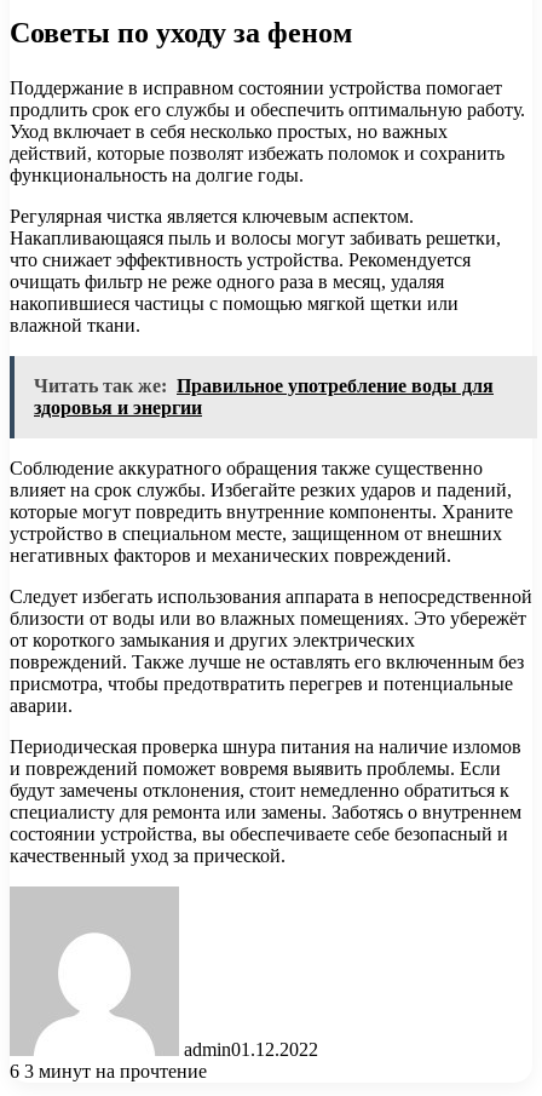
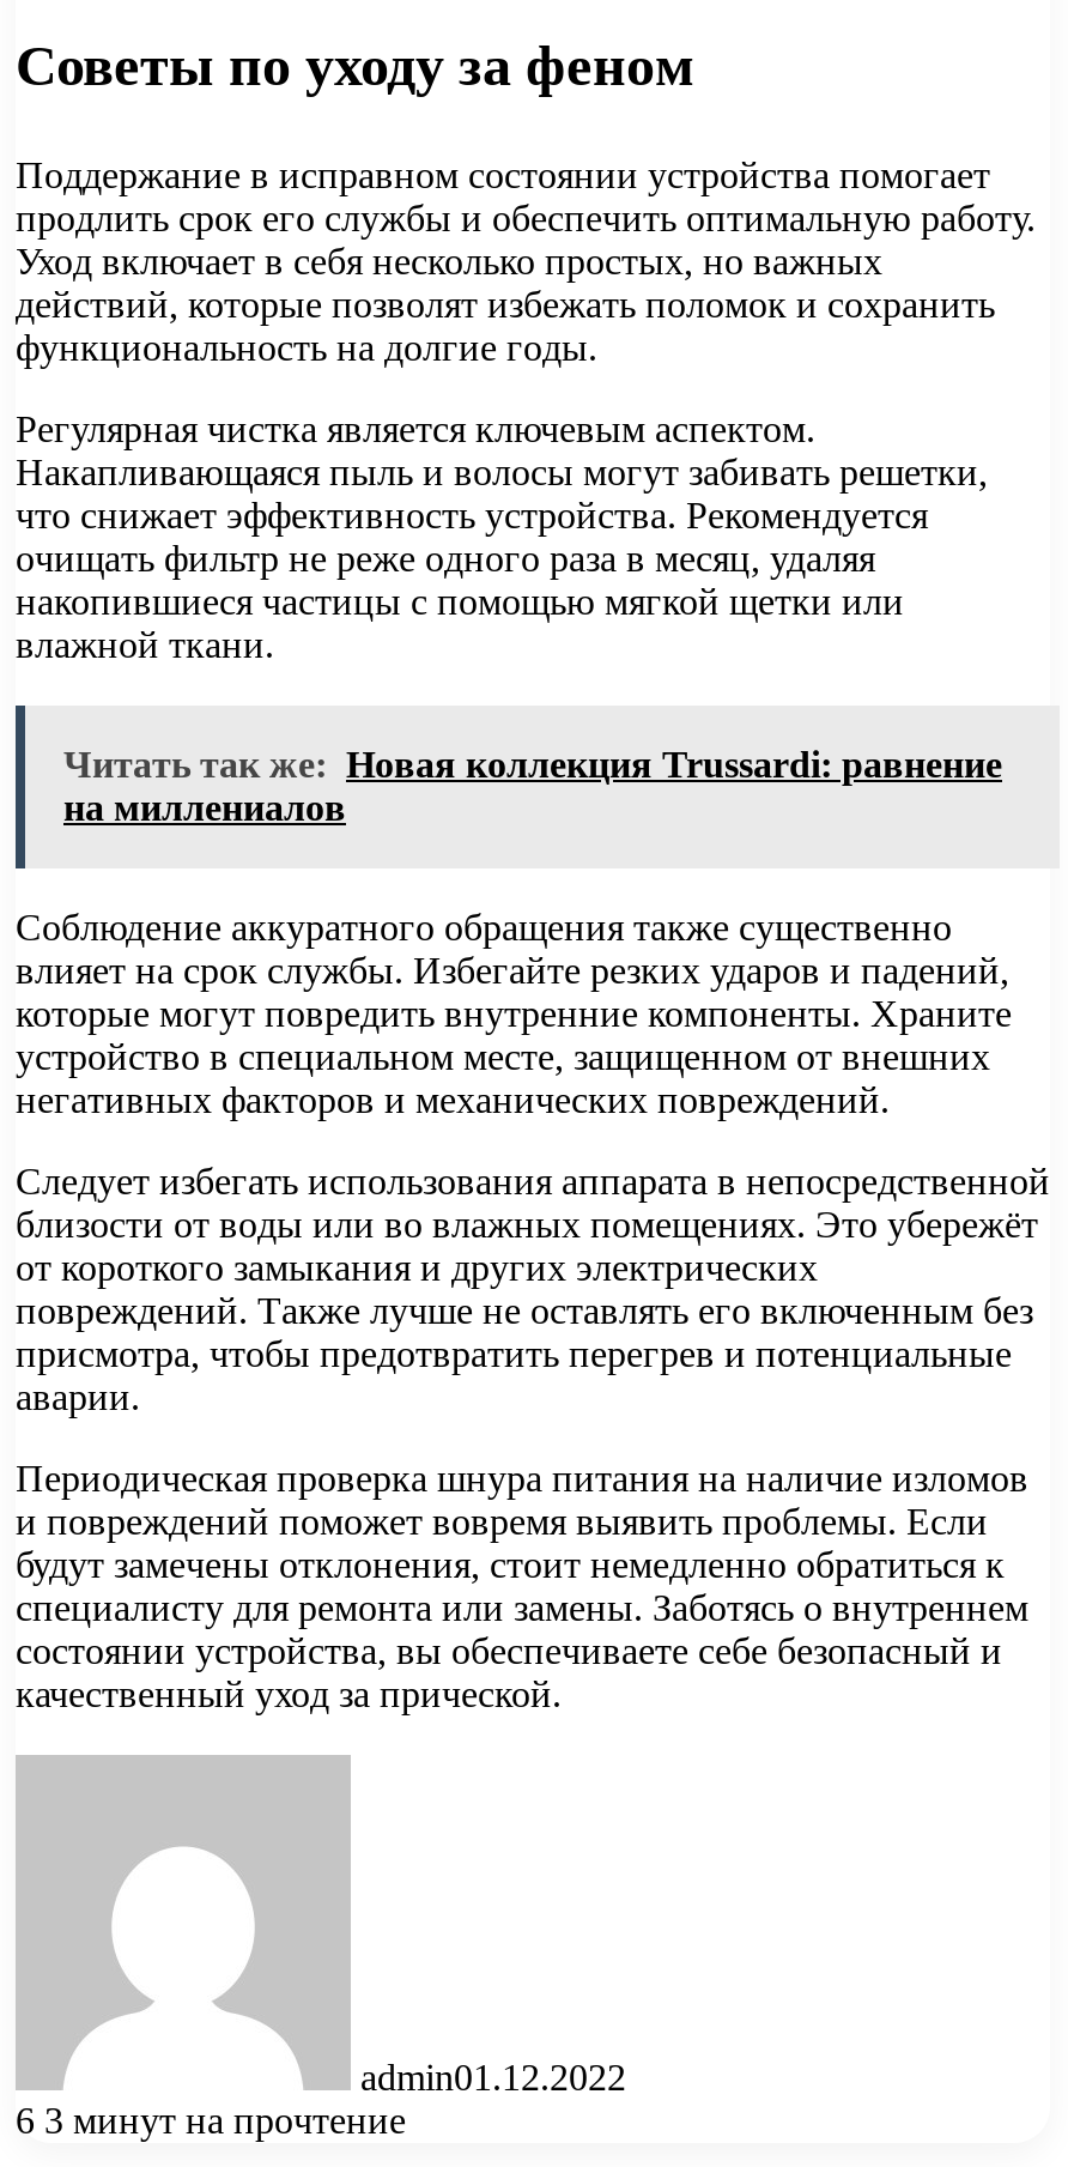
- Читать так же: Правильное употребление воды для
- здоровья и энергии
+ Читать так же: Новая коллекция Trussardi: равнение
+ на миллениалов
